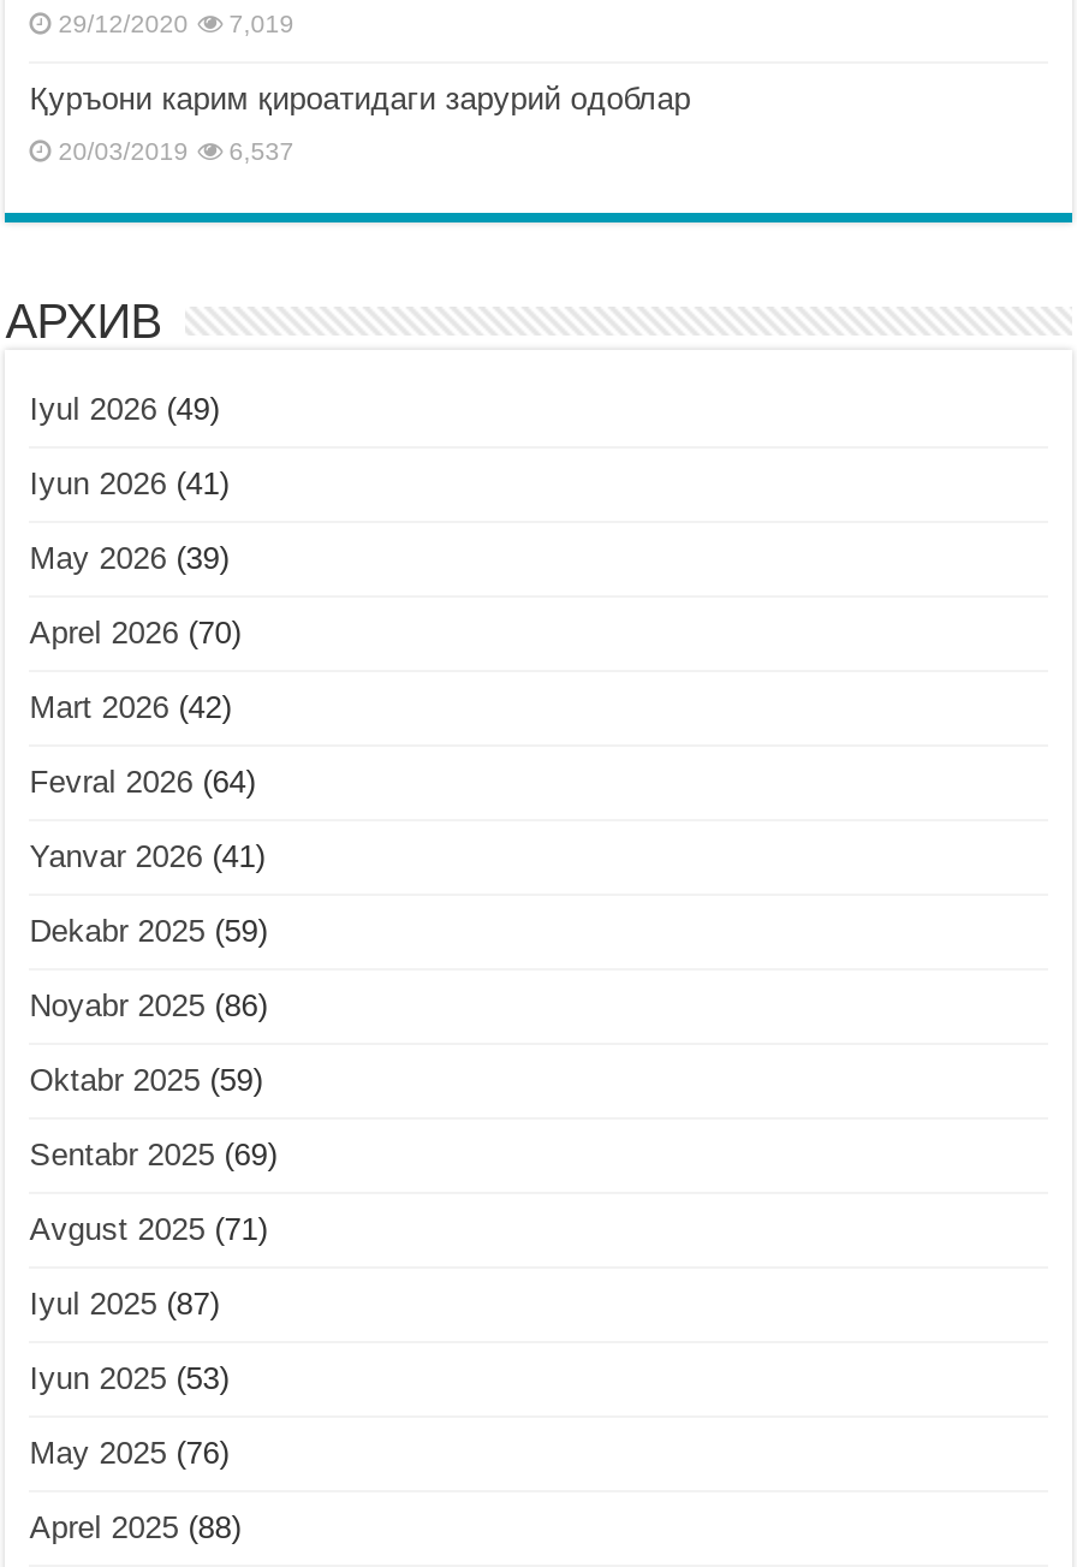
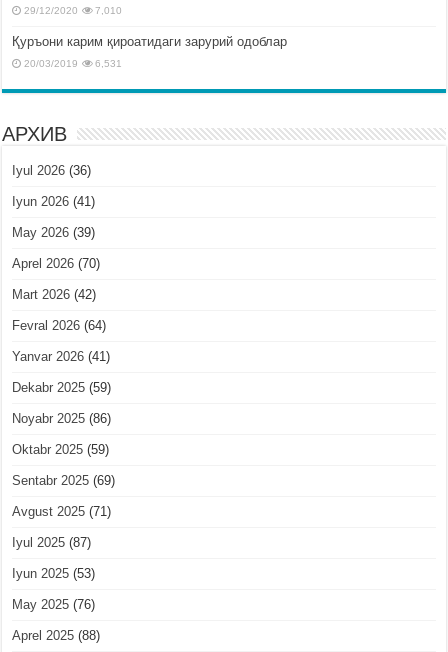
- 29/12/2020 7,019
+ 29/12/2020 7,010

- 20/03/2019 6,537
+ 20/03/2019 6,531

- Iyul 2026 (49)
+ Iyul 2026 (36)
